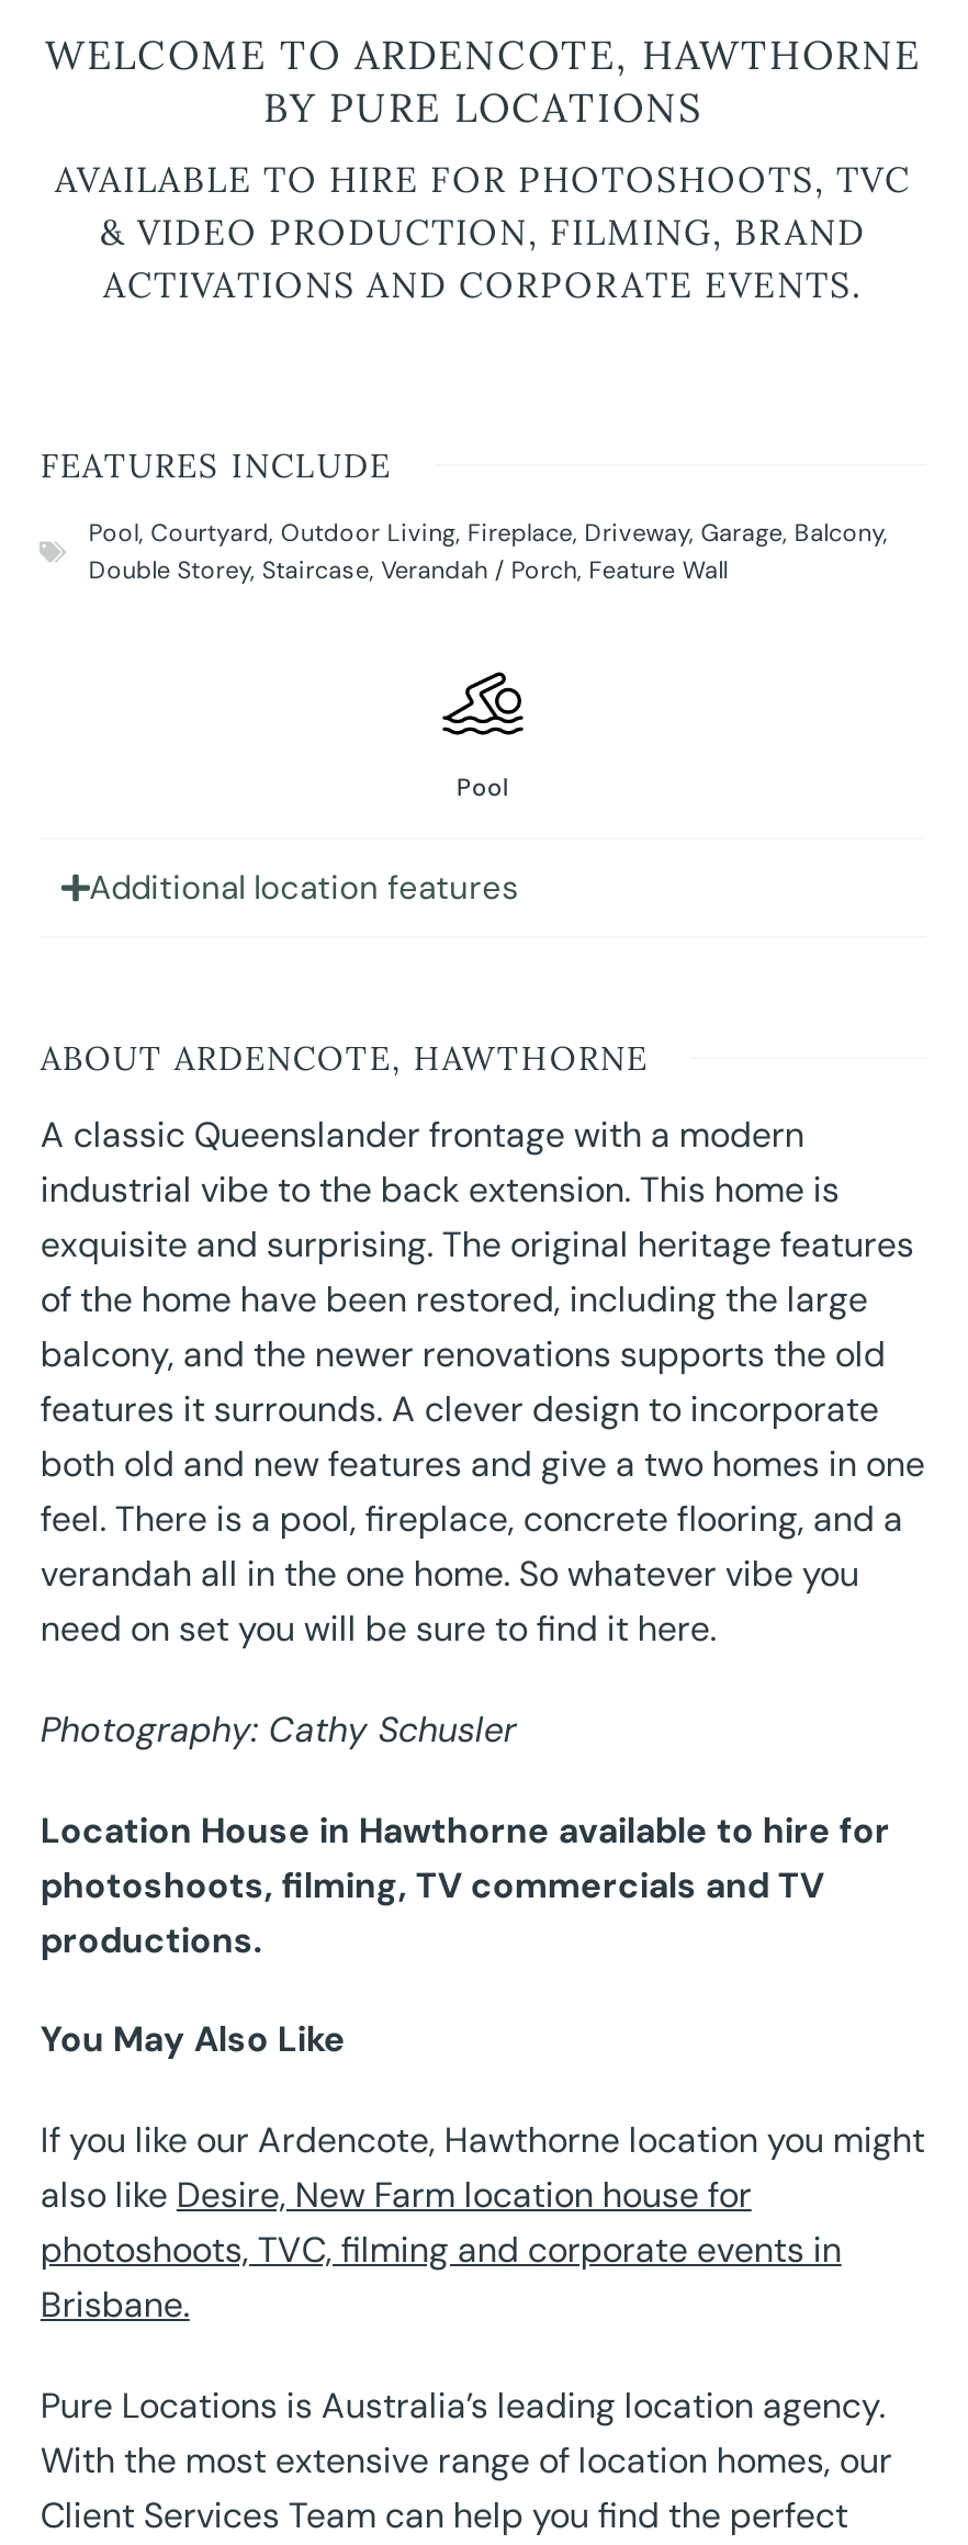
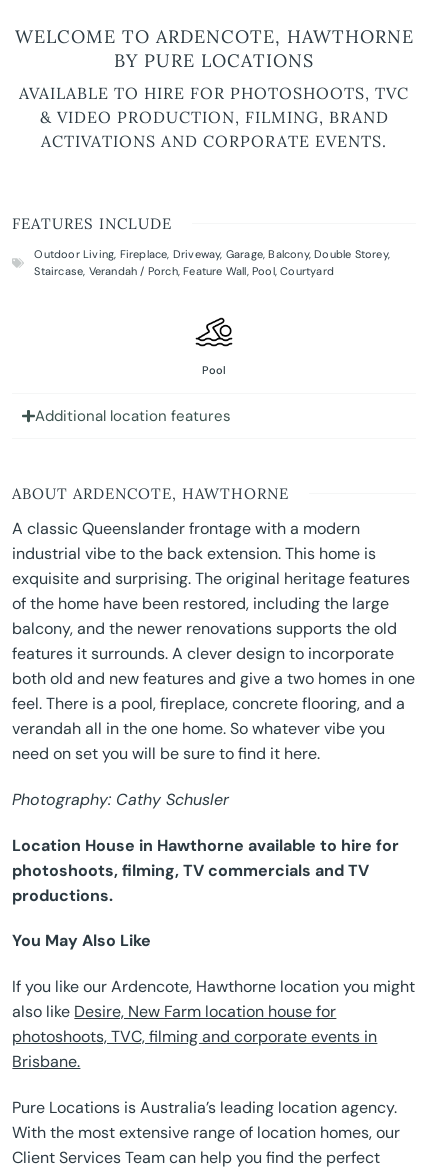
- Pool, Courtyard, Outdoor Living, Fireplace, Driveway, Garage, Balcony,
- Double Storey, Staircase, Verandah / Porch, Feature Wall
+ Outdoor Living, Fireplace, Driveway, Garage, Balcony, Double Storey,
+ Staircase, Verandah / Porch, Feature Wall, Pool, Courtyard
